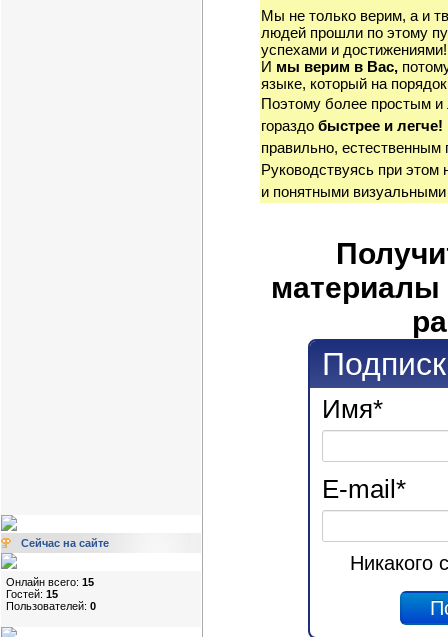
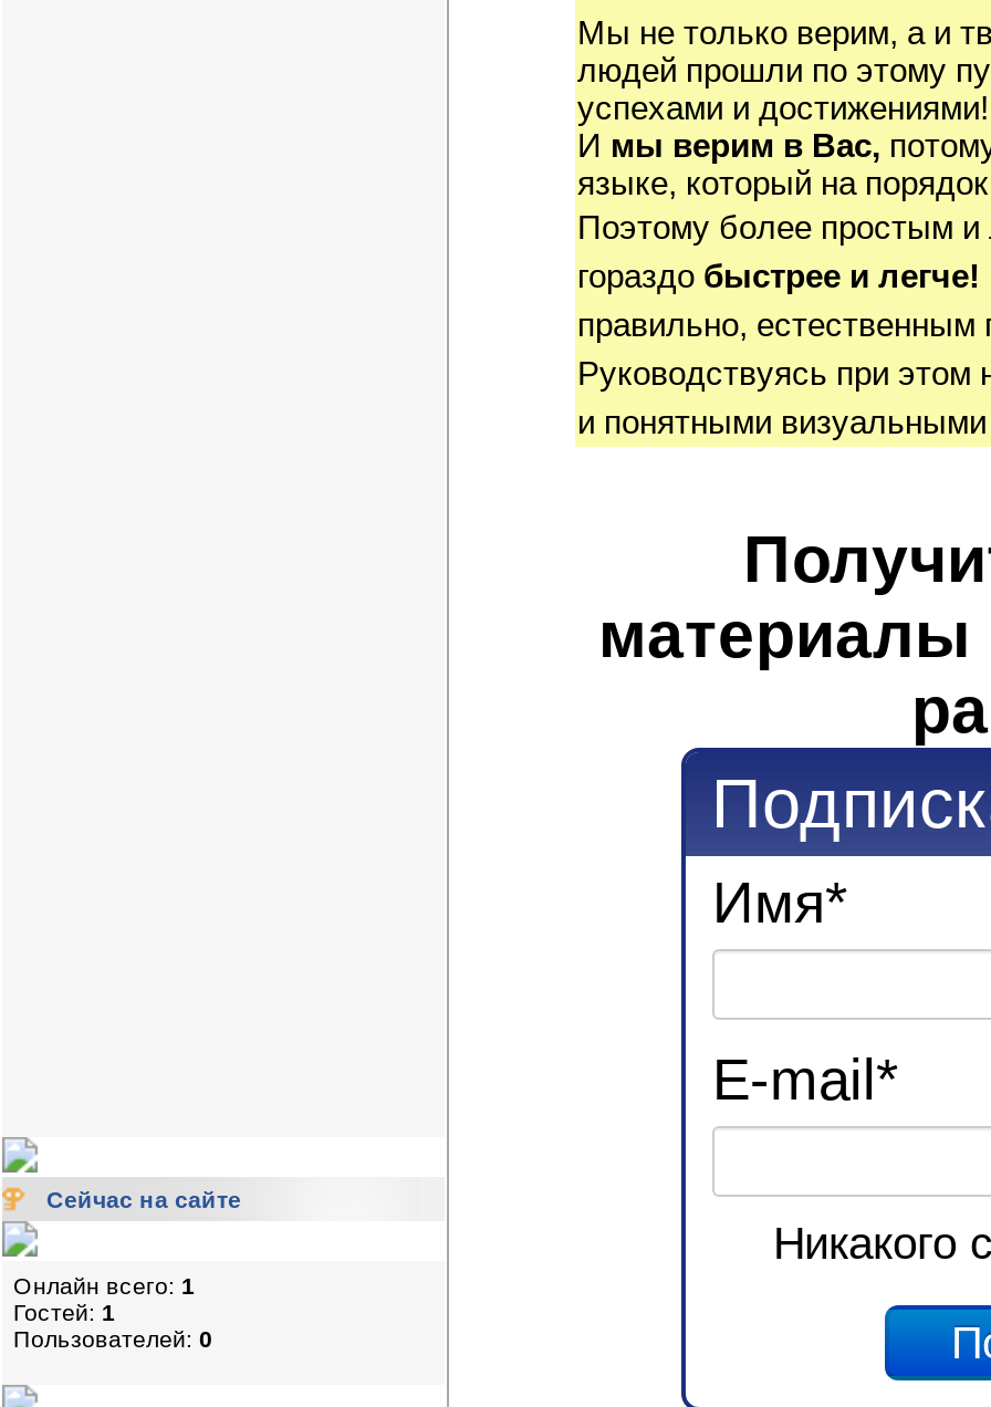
- Онлайн всего: 15
+ Онлайн всего: 1

- Гостей: 15
+ Гостей: 1
